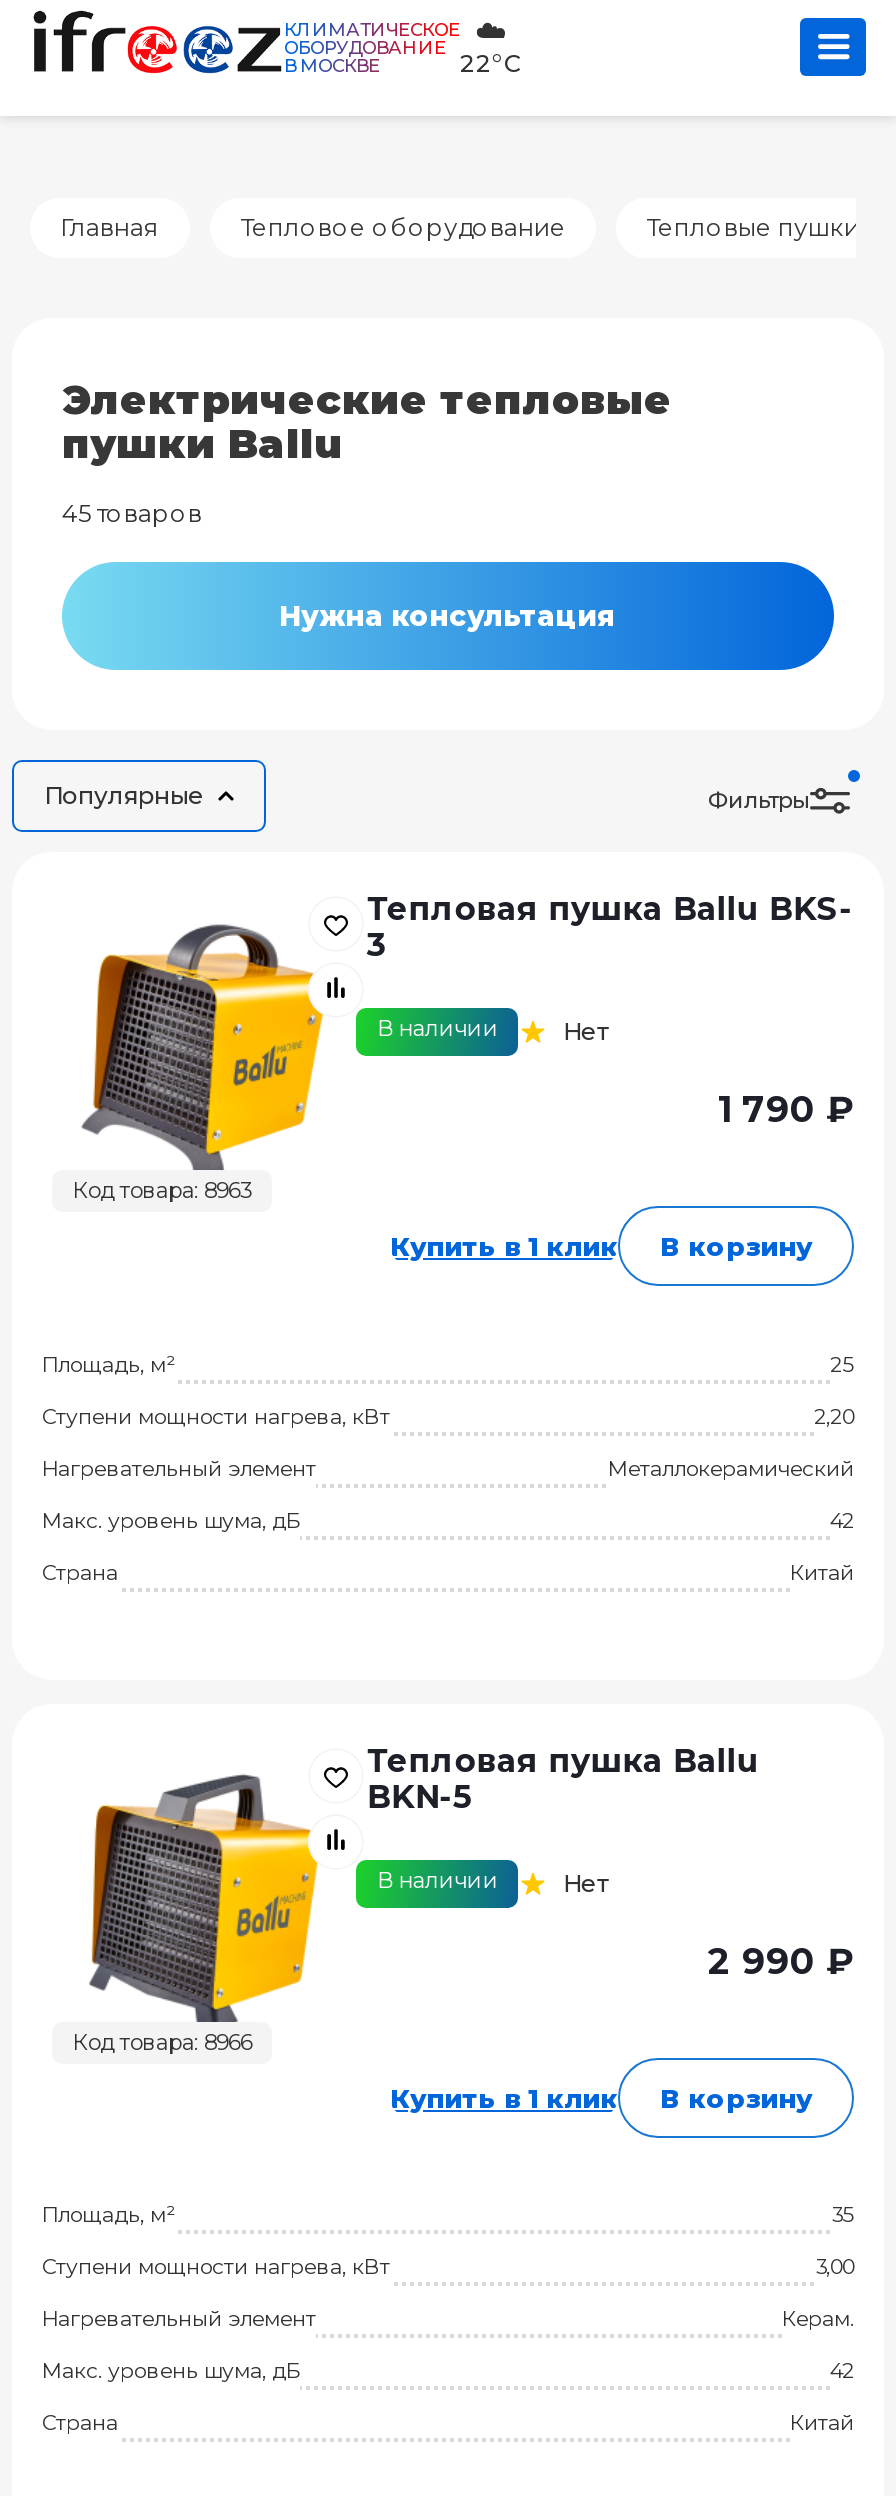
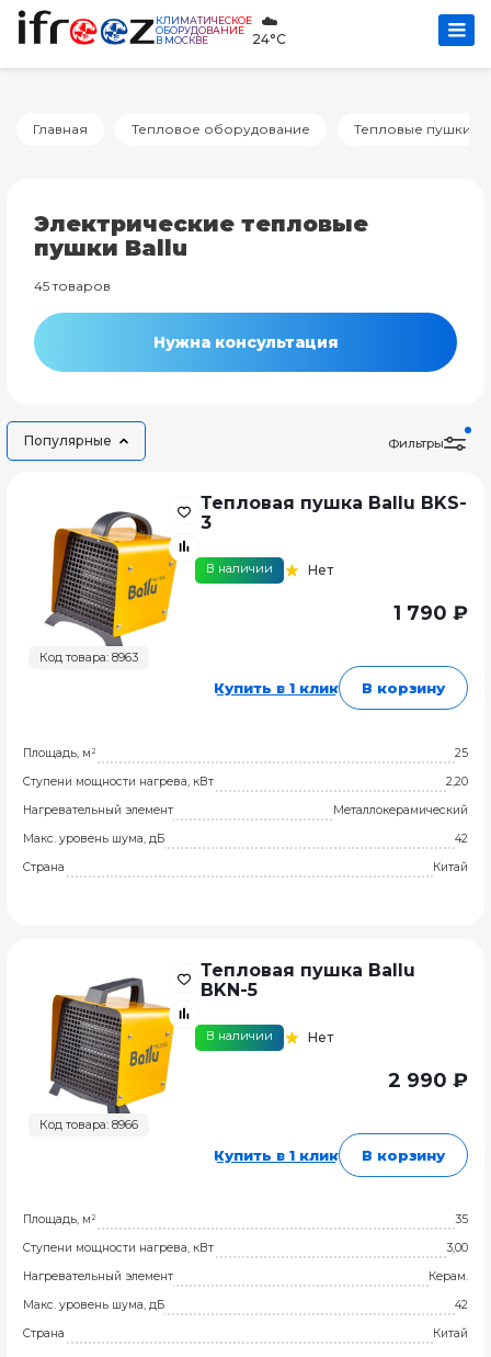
- 22°C
+ 24°C
